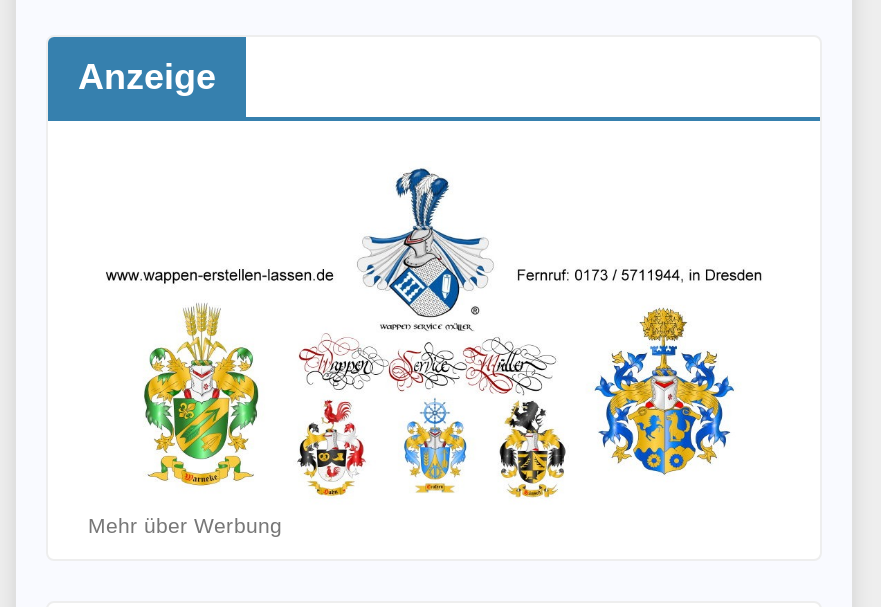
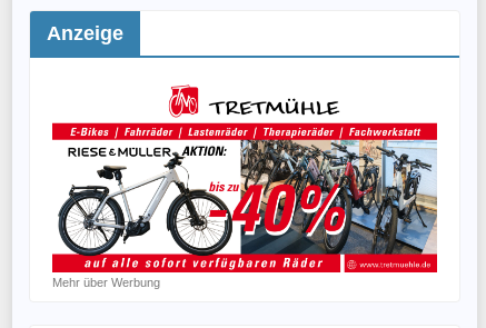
- [image]
+ [image]
